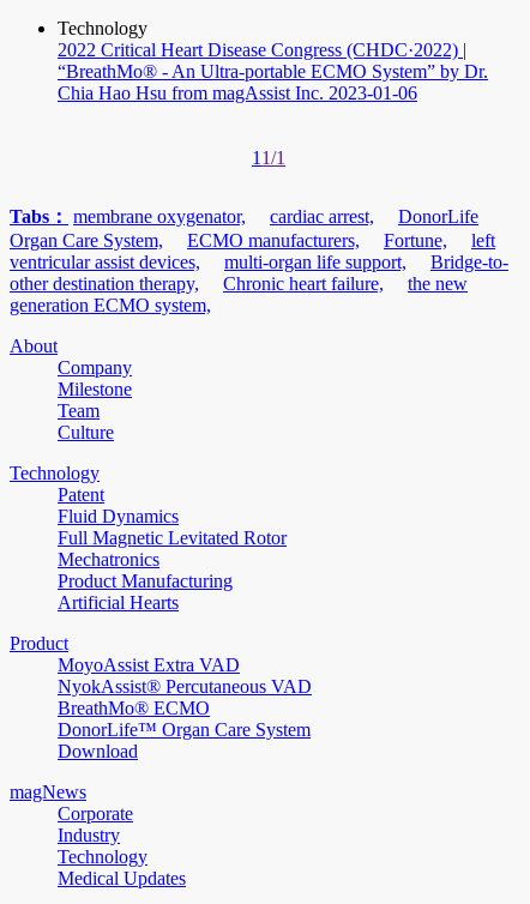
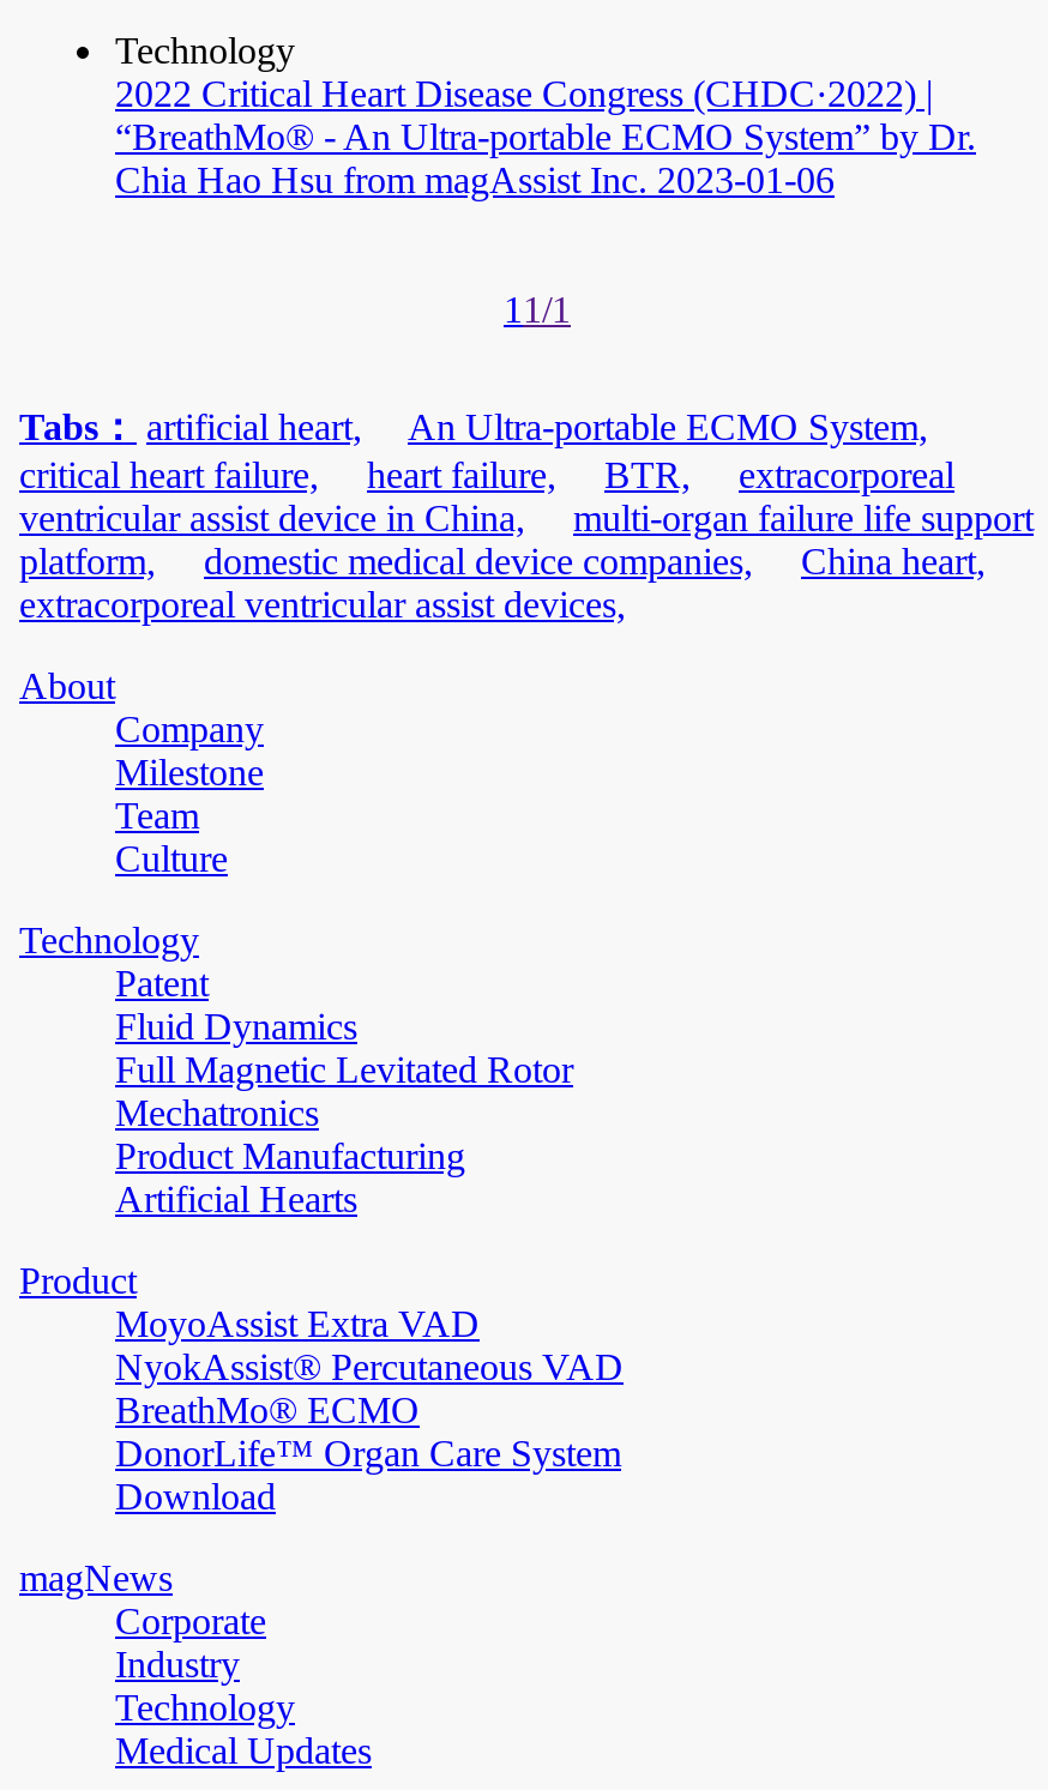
- Tabs： membrane oxygenator,
- cardiac arrest,
- DonorLife
- Organ Care System,
- ECMO manufacturers,
- Fortune,
- left
- ventricular assist devices,
- multi-organ life support,
- Bridge-to-
- other destination therapy,
- Chronic heart failure,
- the new
- generation ECMO system,
+ Tabs： artificial heart,
+ An Ultra-portable ECMO System,
+ critical heart failure,
+ heart failure,
+ BTR,
+ extracorporeal
+ ventricular assist device in China,
+ multi-organ failure life support
+ platform,
+ domestic medical device companies,
+ China heart,
+ extracorporeal ventricular assist devices,
